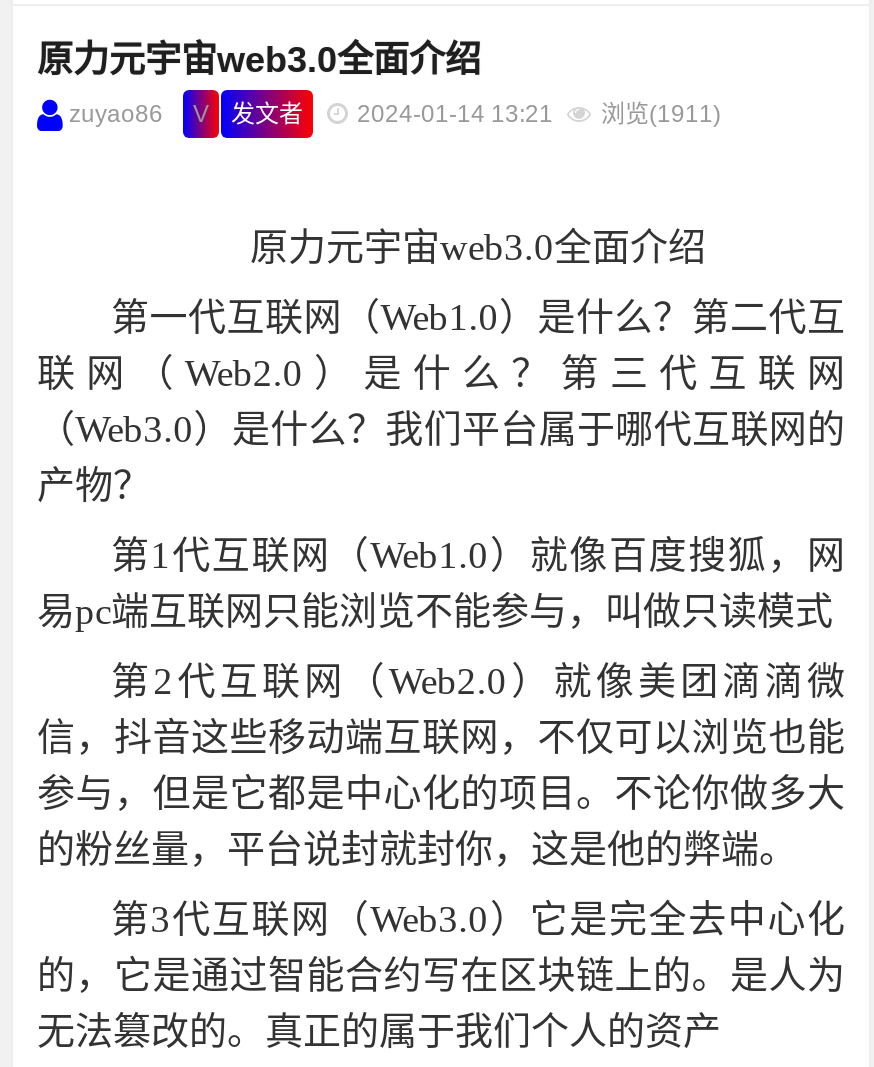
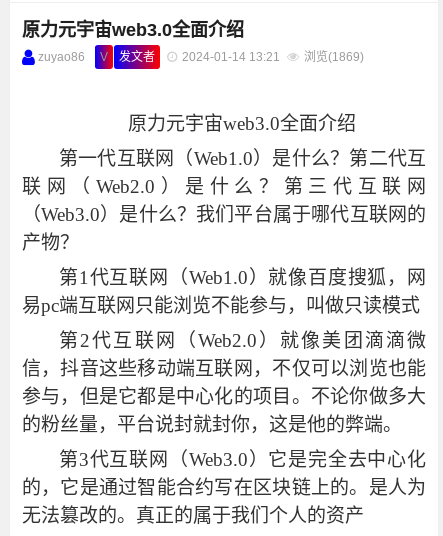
- zuyao86 V 发文者 2024-01-14 13:21 浏览(1911)
+ zuyao86 V 发文者 2024-01-14 13:21 浏览(1869)
